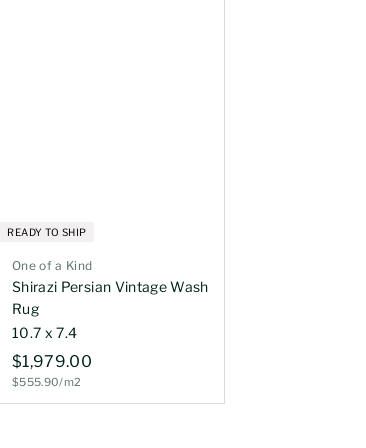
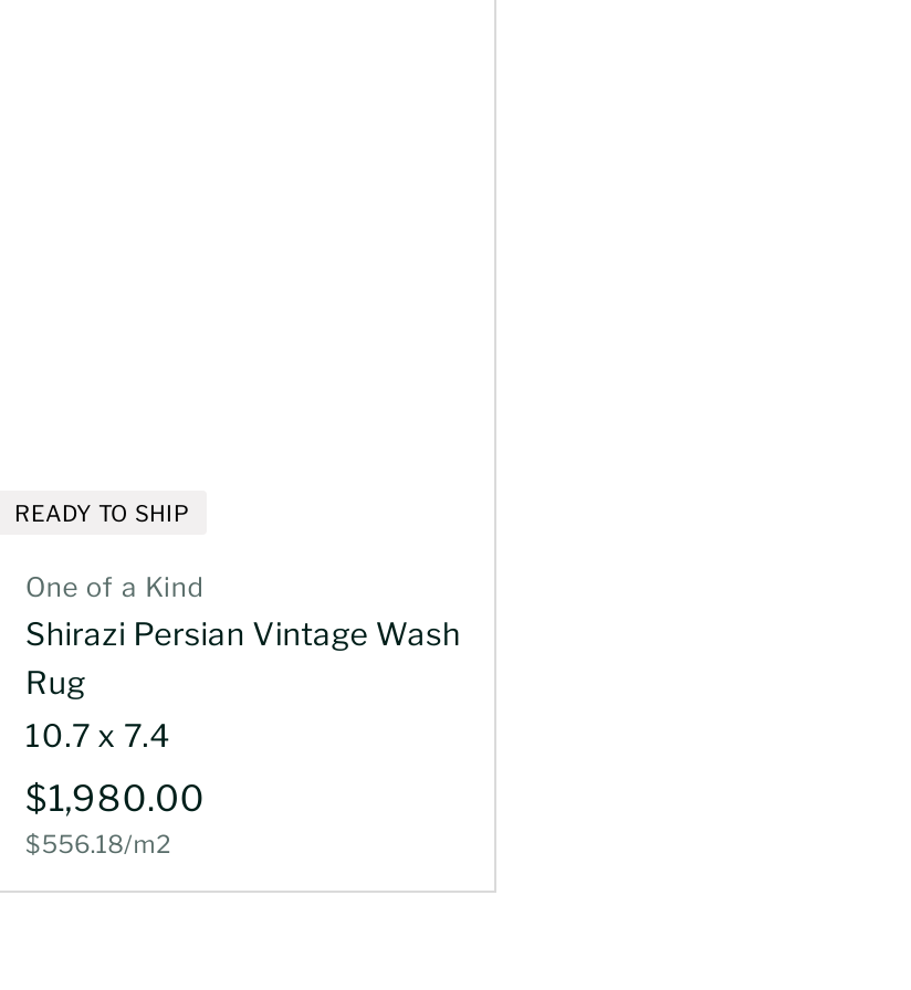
- $1,979.00 $
+ $1,980.00 $

- $555.90/m2
+ $556.18/m2
